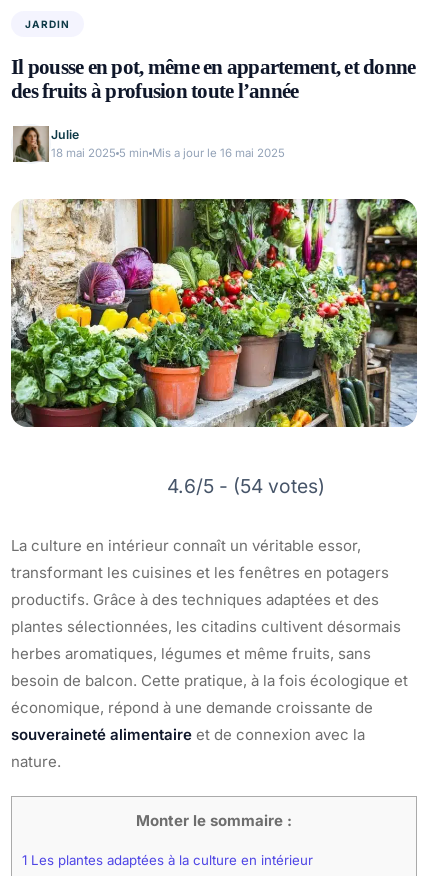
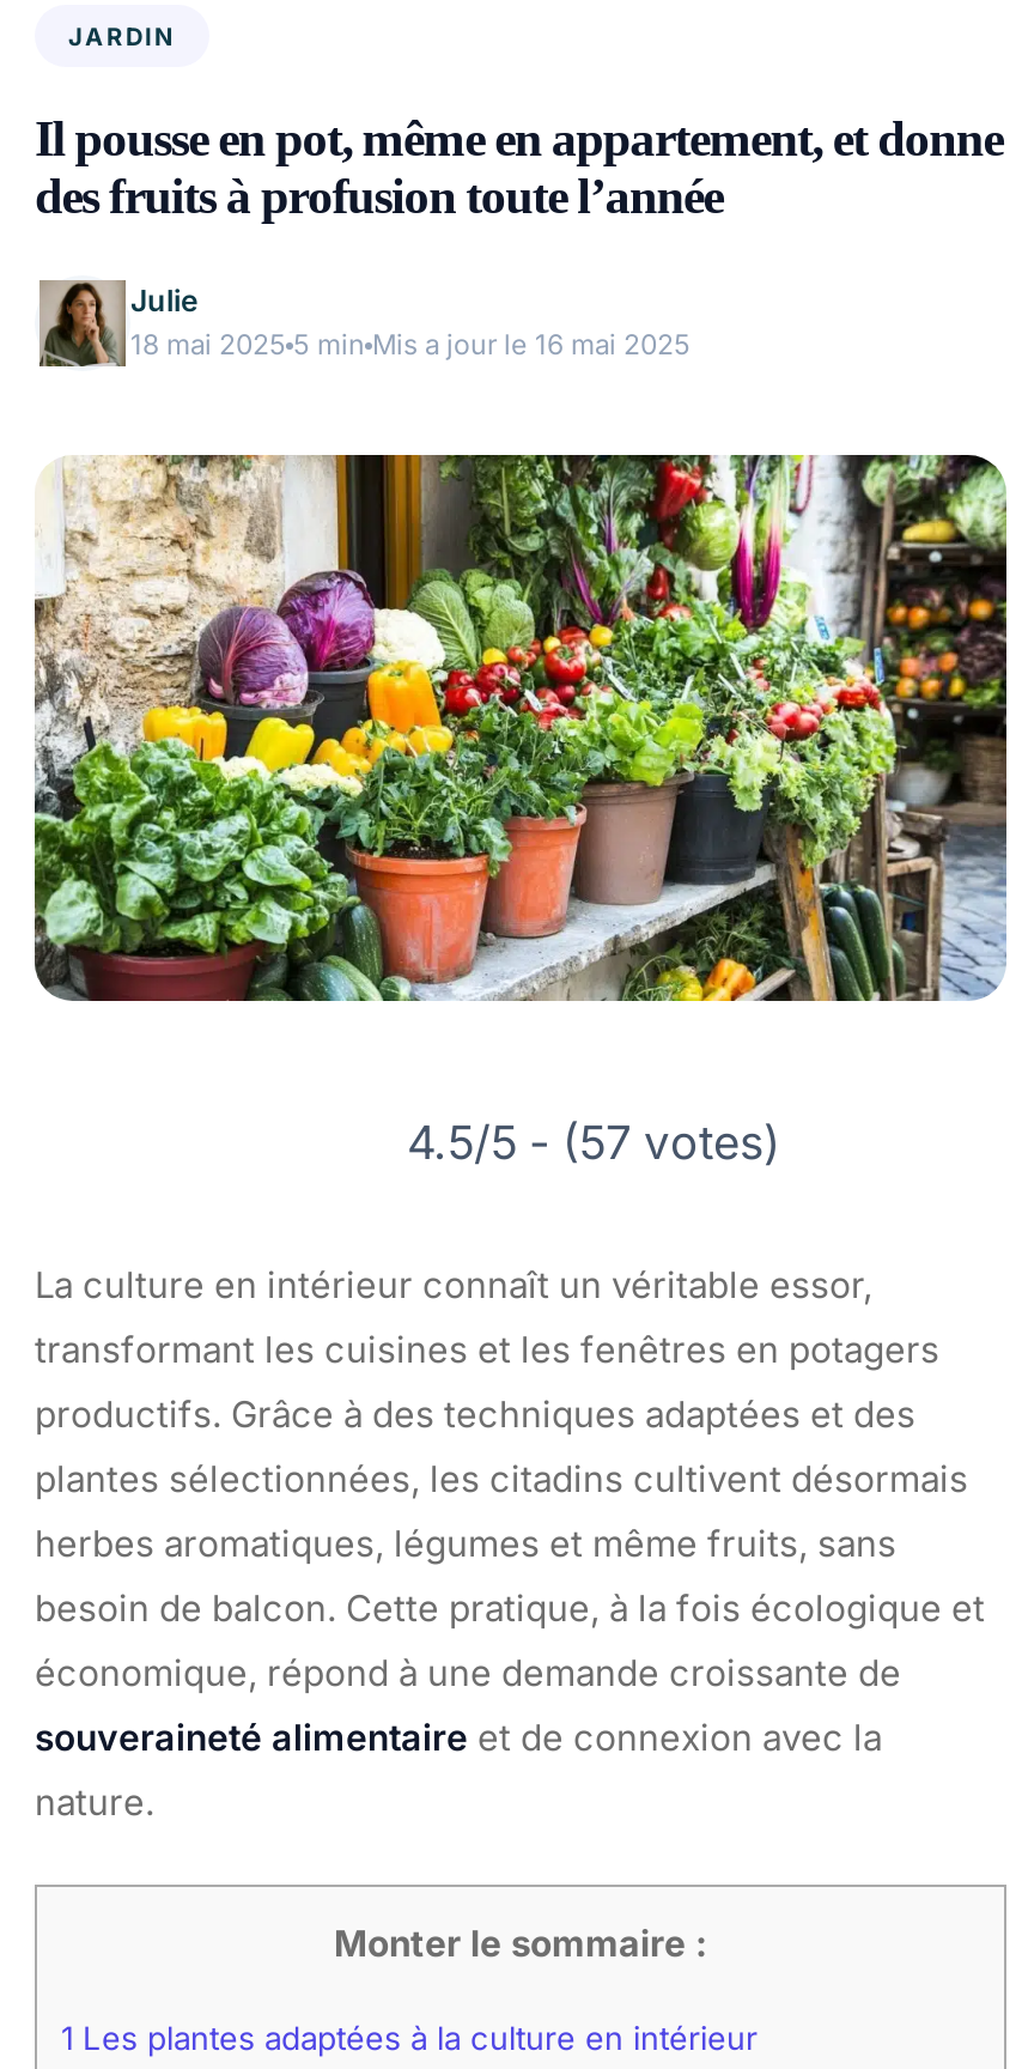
- 4.6/5 - (54 votes)
+ 4.5/5 - (57 votes)
